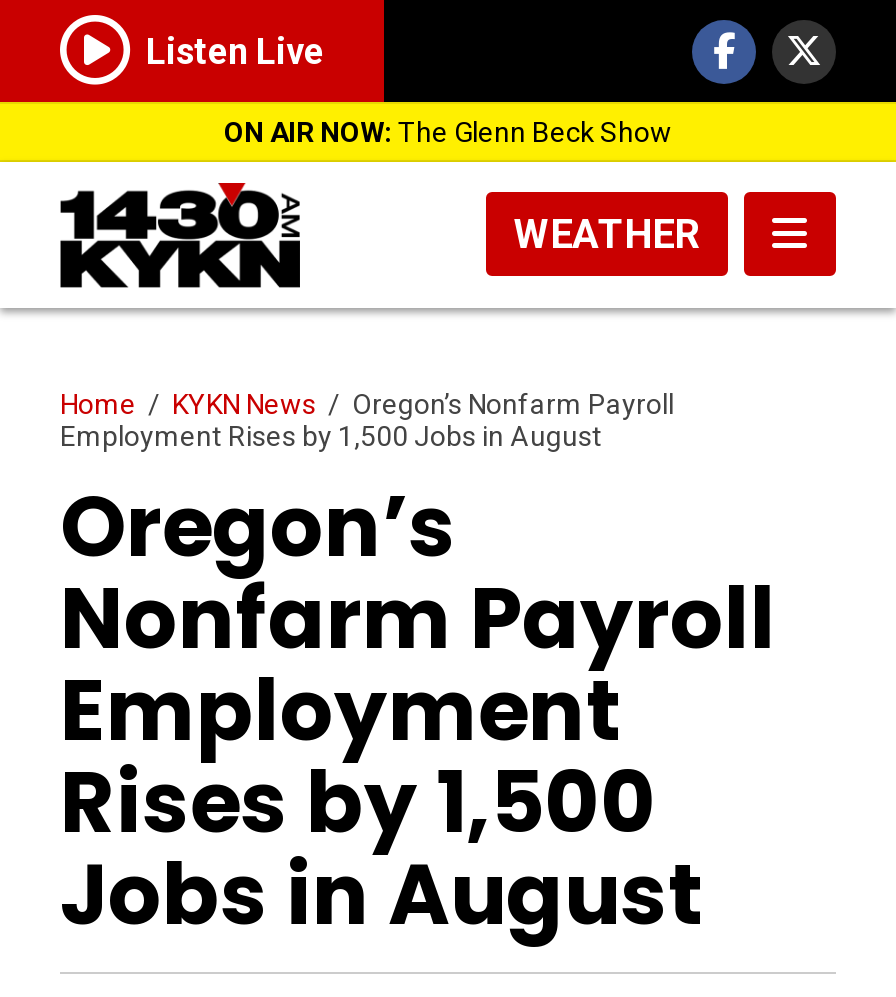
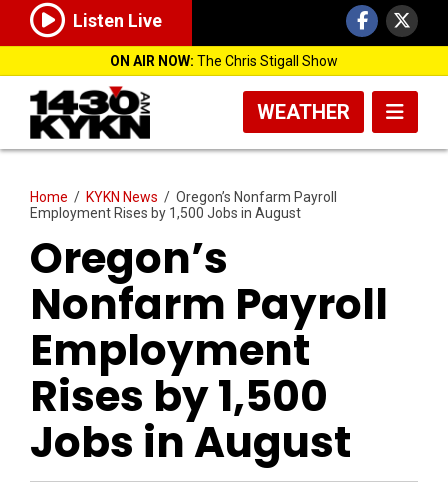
- ON AIR NOW: The Glenn Beck Show
+ ON AIR NOW: The Chris Stigall Show
